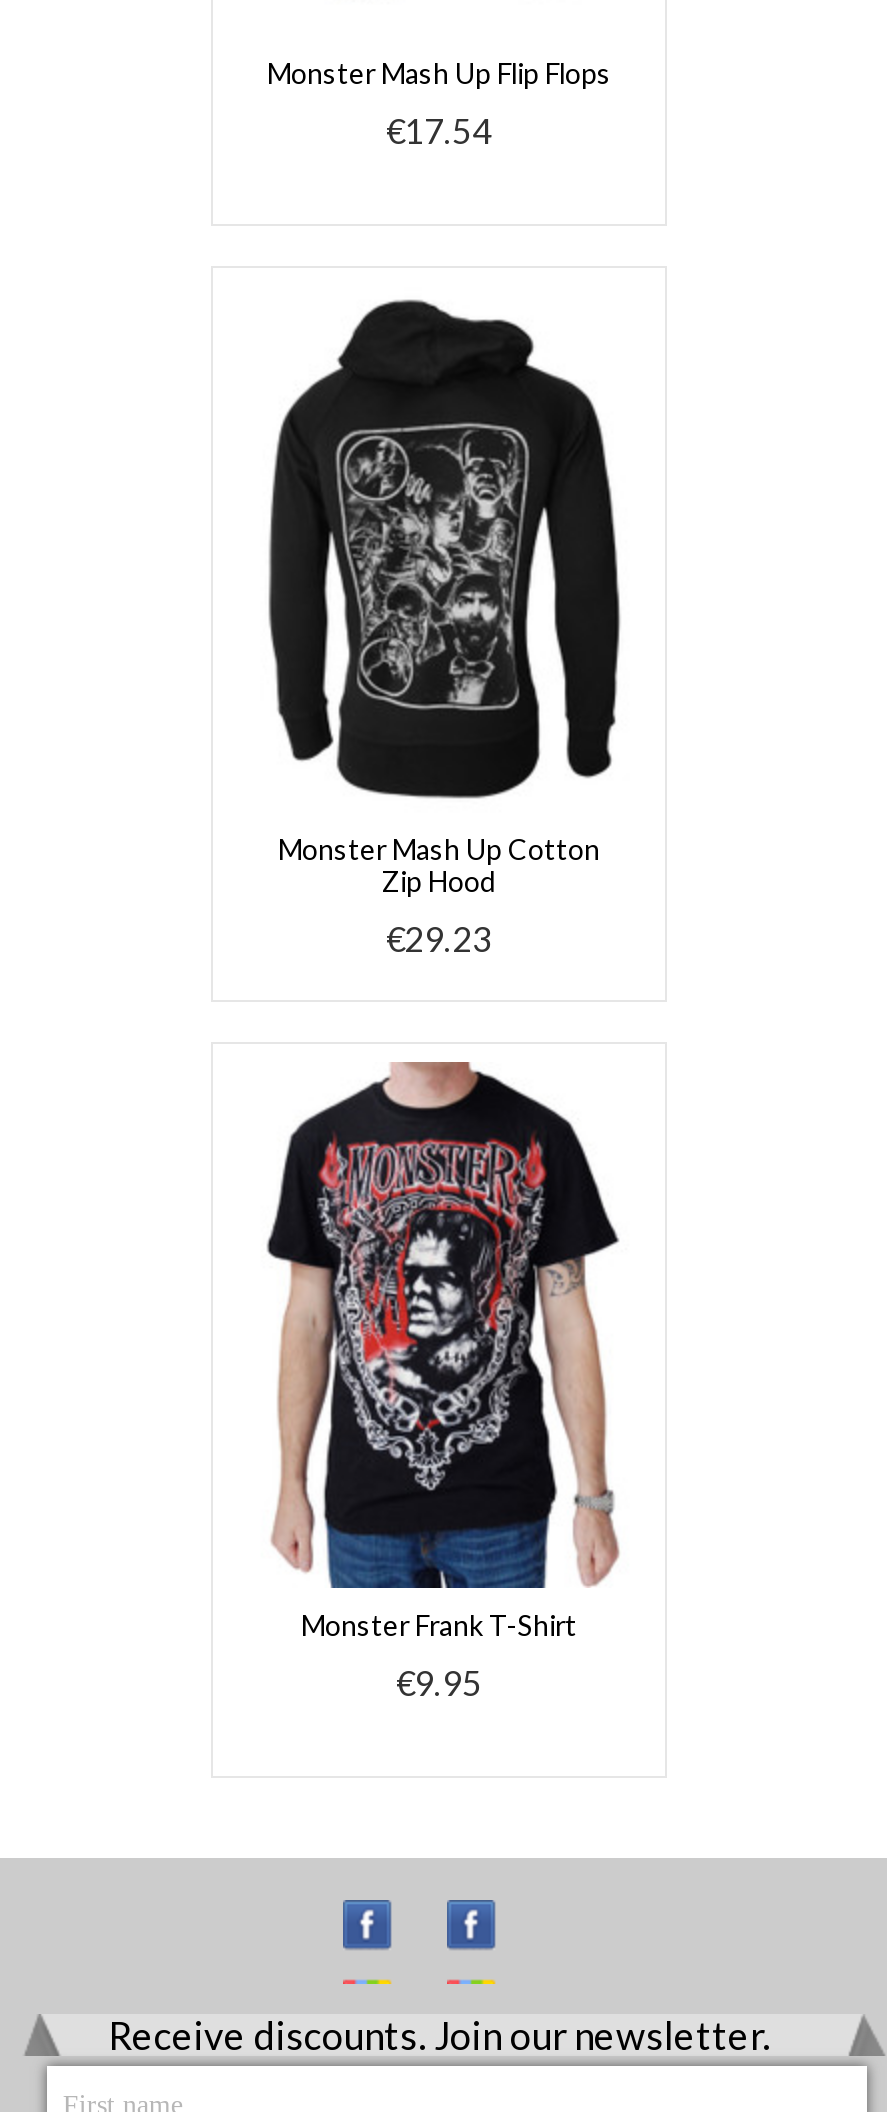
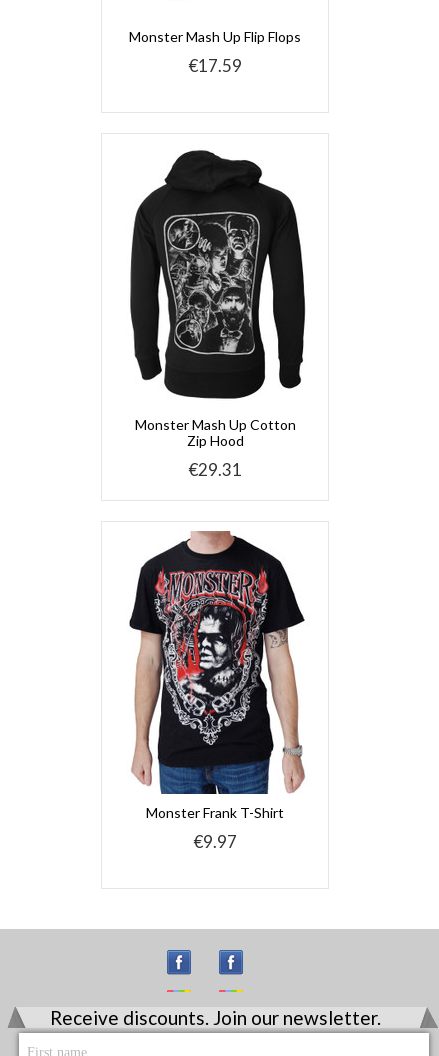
- €17.54
+ €17.59

- €29.23
+ €29.31

- €9.95
+ €9.97
